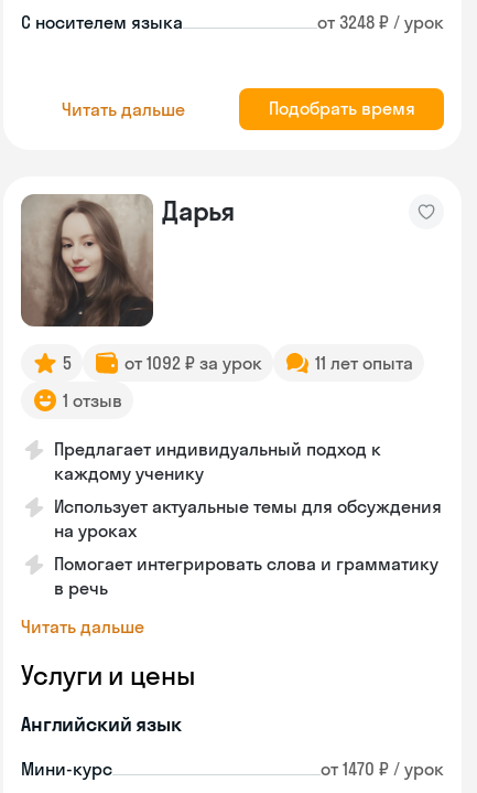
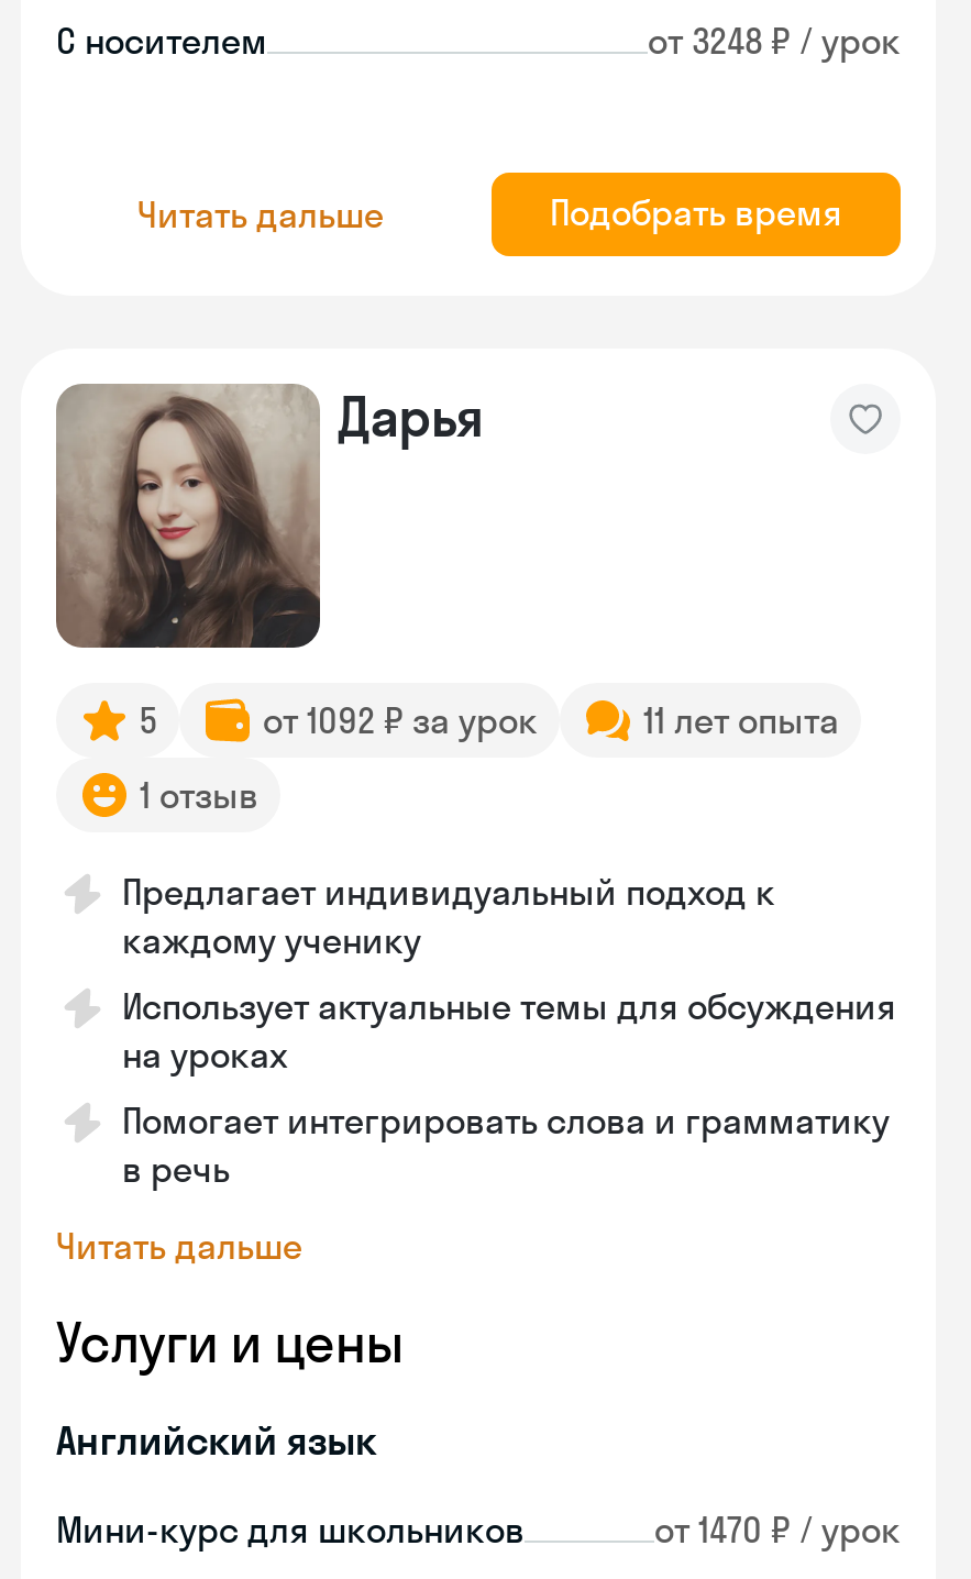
- С носителем языка
+ С носителем

- Мини-курс
+ Мини-курс для школьников
